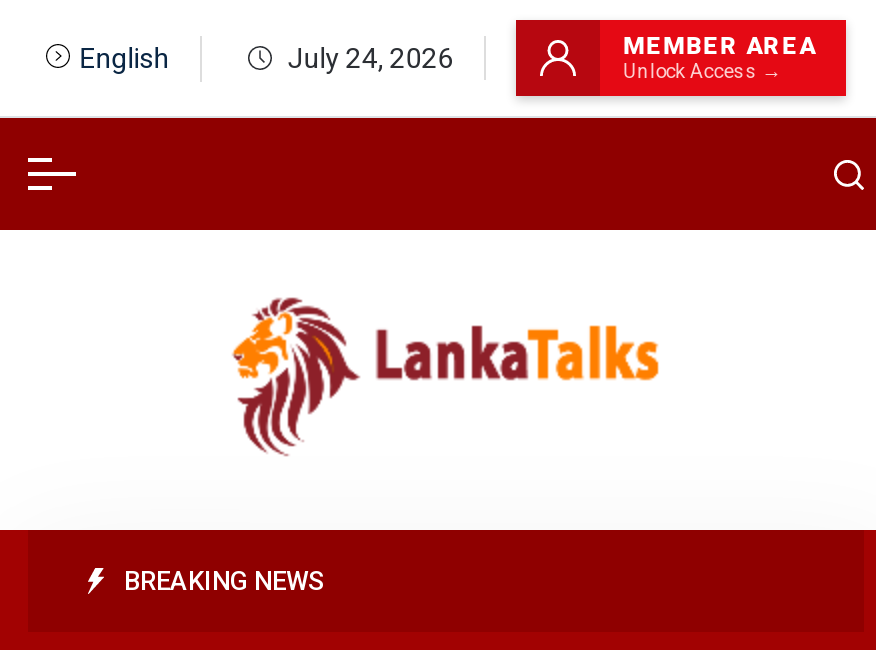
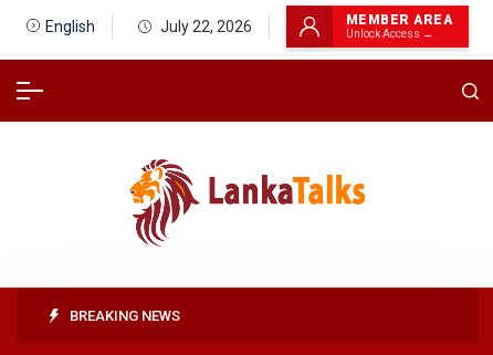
- July 24, 2026
+ July 22, 2026
